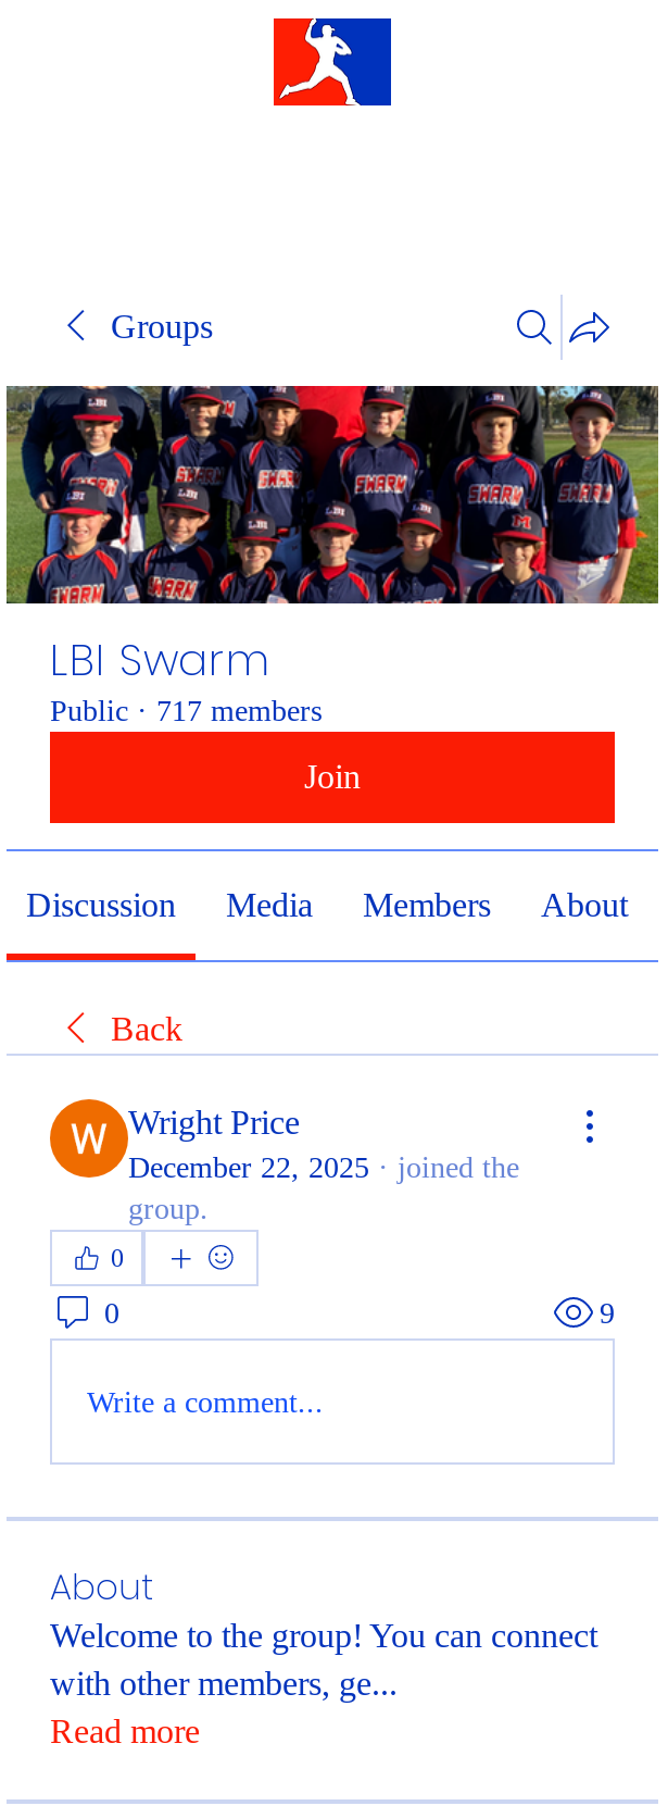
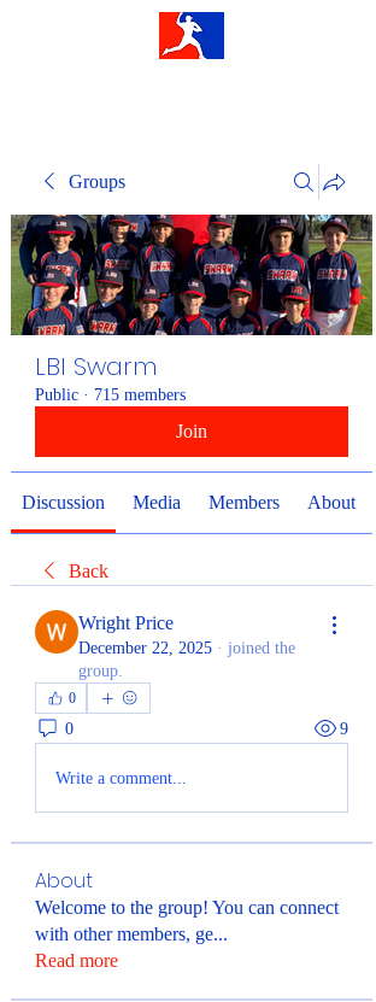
- Public · 717 members
+ Public · 715 members
